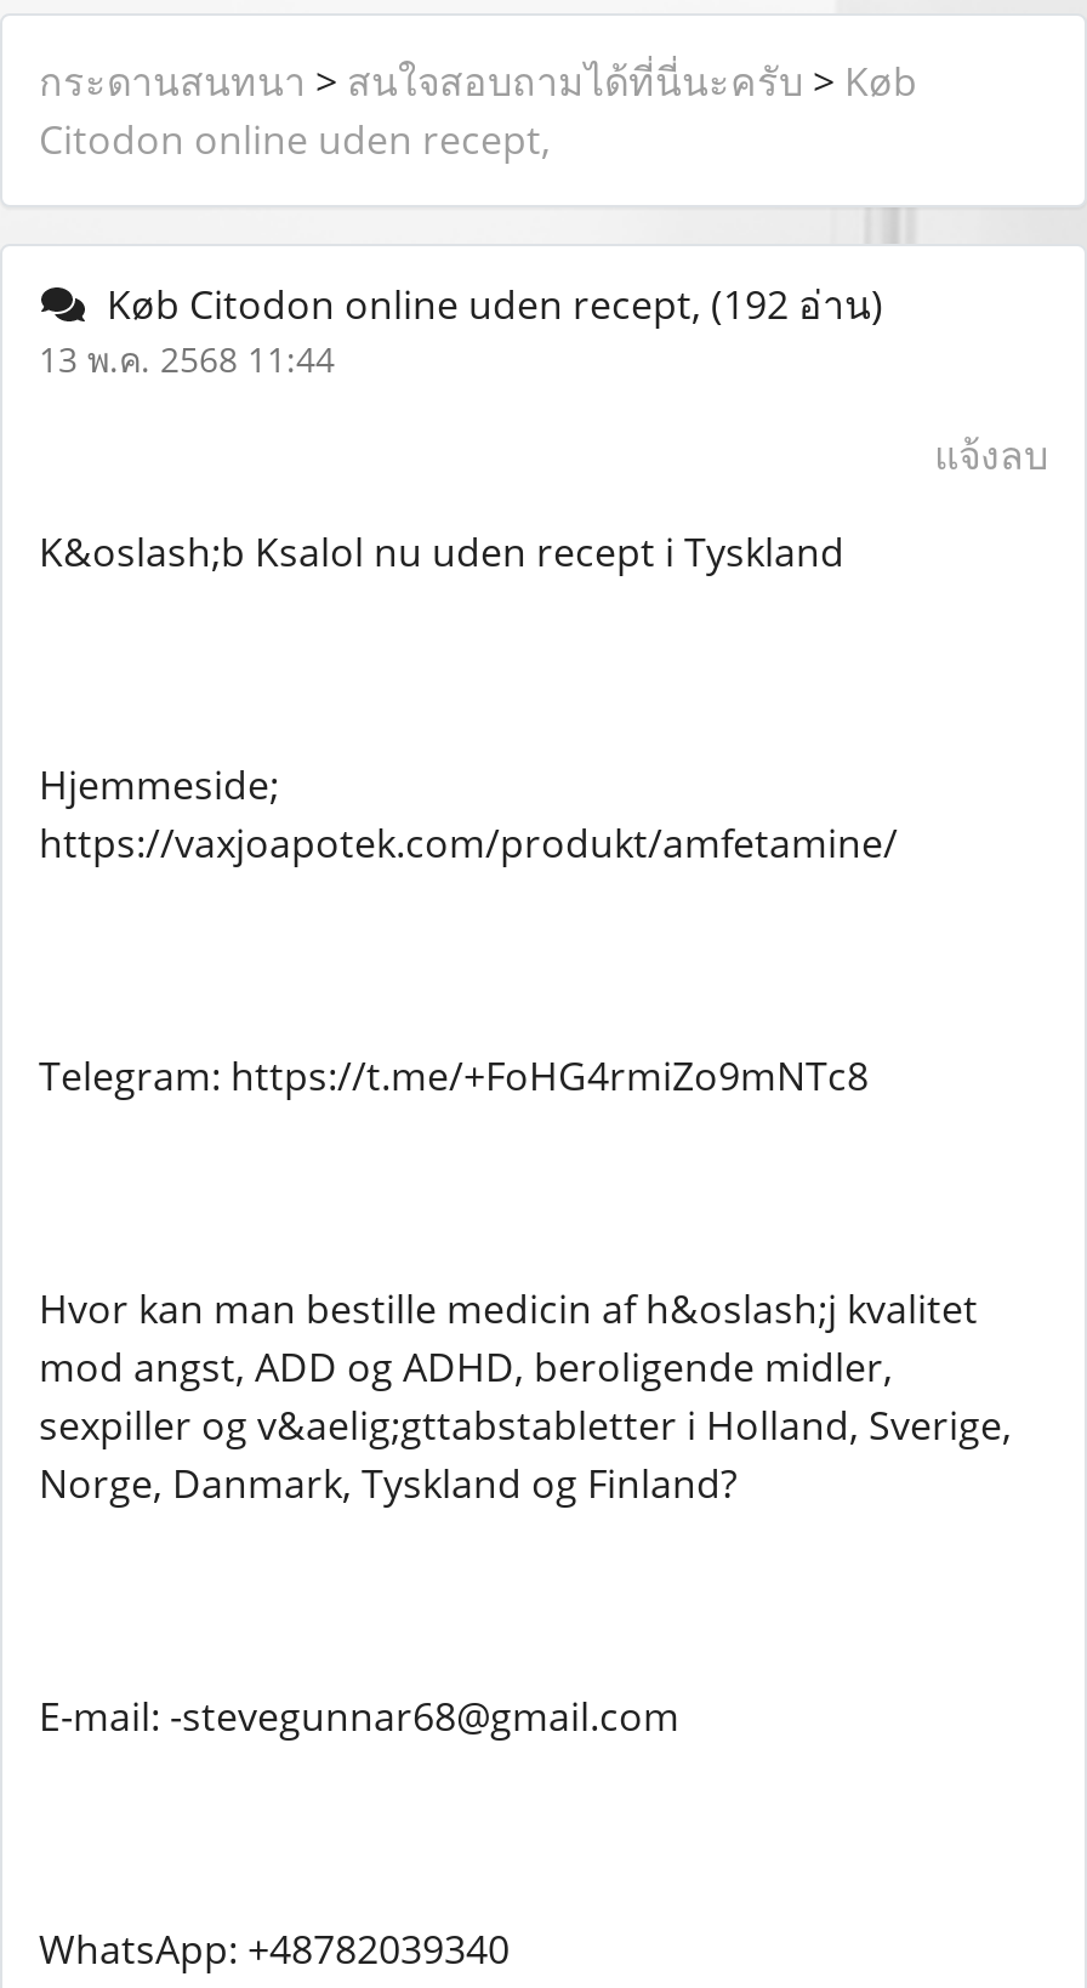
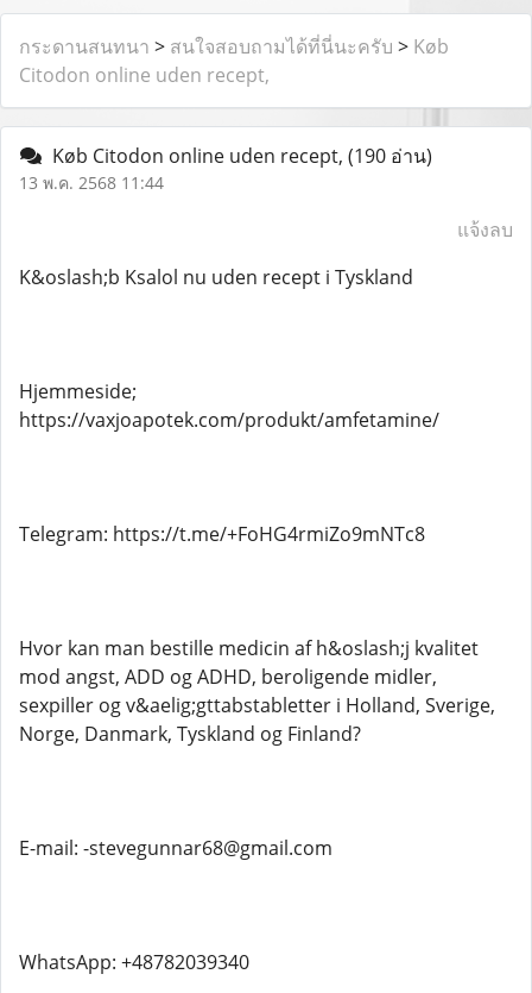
- Køb Citodon online uden recept, (192 อ่าน)
+ Køb Citodon online uden recept, (190 อ่าน)
